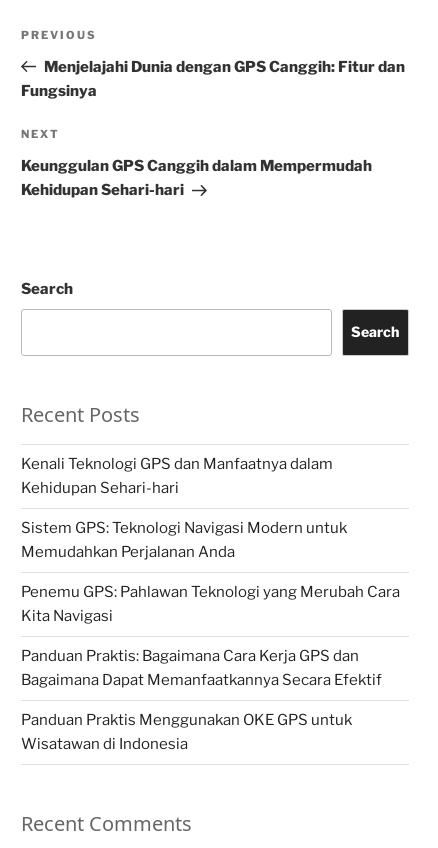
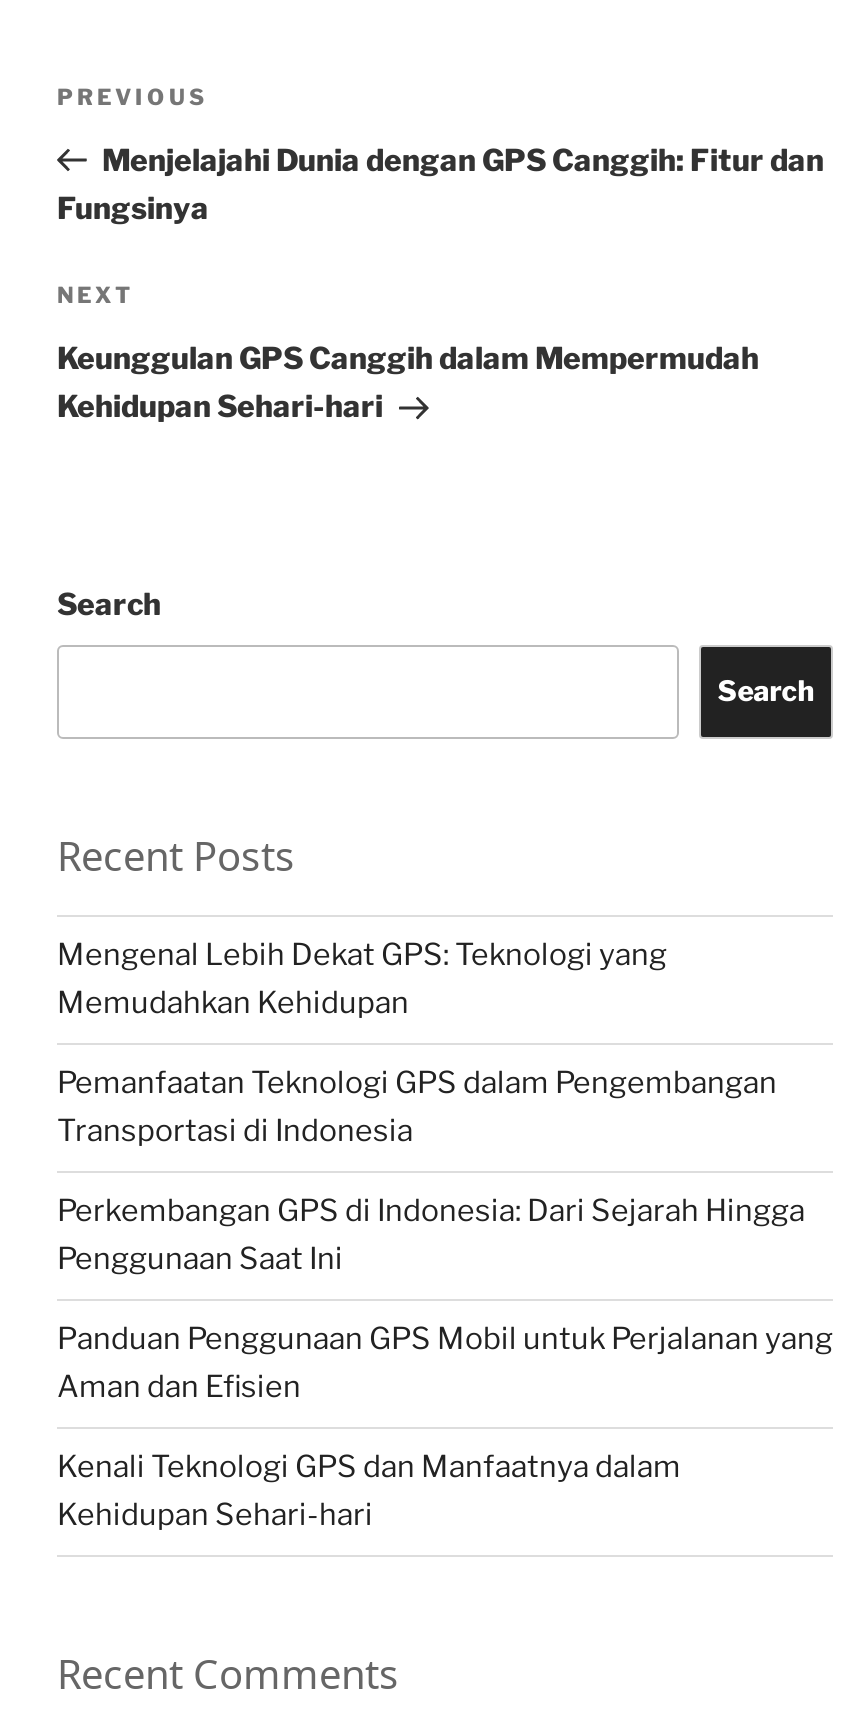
+ Mengenal Lebih Dekat GPS: Teknologi yang
+ Memudahkan Kehidupan
+ Pemanfaatan Teknologi GPS dalam Pengembangan
+ Transportasi di Indonesia
+ Perkembangan GPS di Indonesia: Dari Sejarah Hingga
+ Penggunaan Saat Ini
+ Panduan Penggunaan GPS Mobil untuk Perjalanan yang
+ Aman dan Efisien

moved down: Kenali Teknologi GPS dan Manfaatnya dalam | Kehidupan Sehari-hari

- Sistem GPS: Teknologi Navigasi Modern untuk
- Memudahkan Perjalanan Anda
- Penemu GPS: Pahlawan Teknologi yang Merubah Cara
- Kita Navigasi
- Panduan Praktis: Bagaimana Cara Kerja GPS dan
- Bagaimana Dapat Memanfaatkannya Secara Efektif
- Panduan Praktis Menggunakan OKE GPS untuk
- Wisatawan di Indonesia
